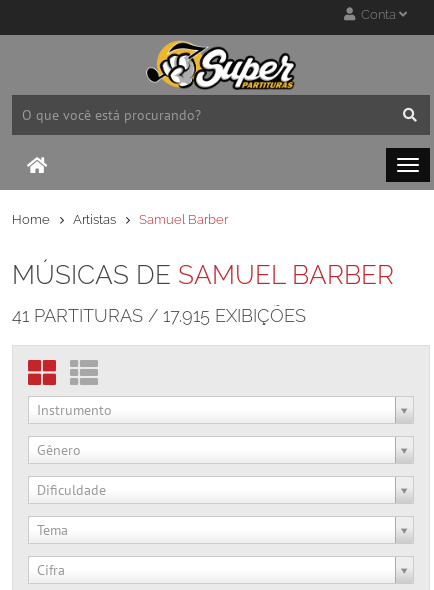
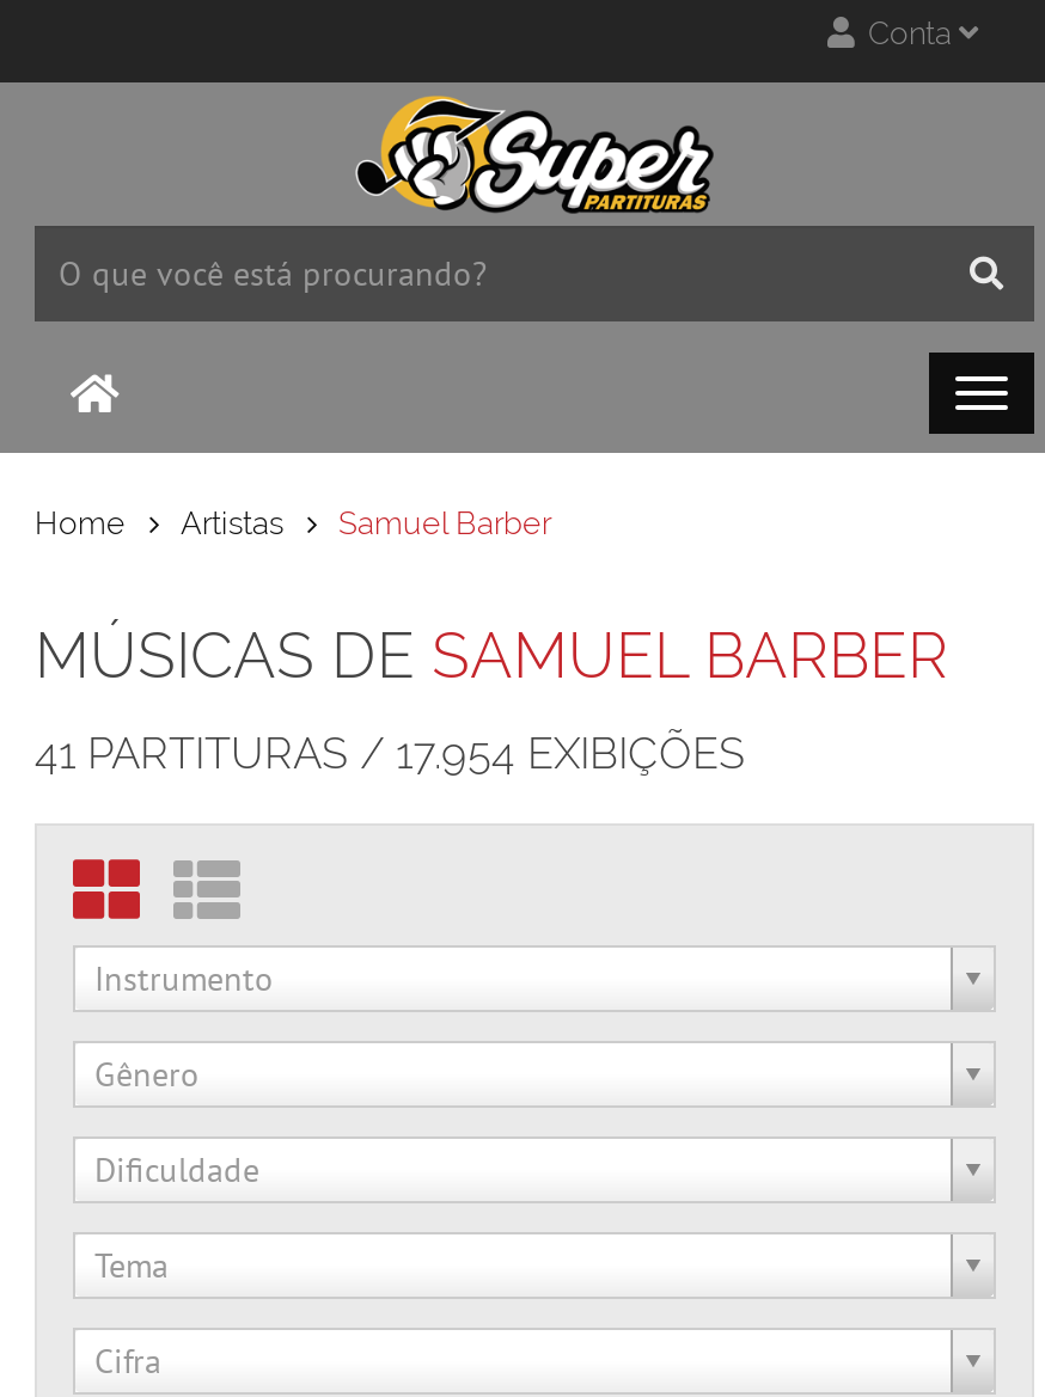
- 41 PARTITURAS / 17.915 EXIBIÇÕES
+ 41 PARTITURAS / 17.954 EXIBIÇÕES
